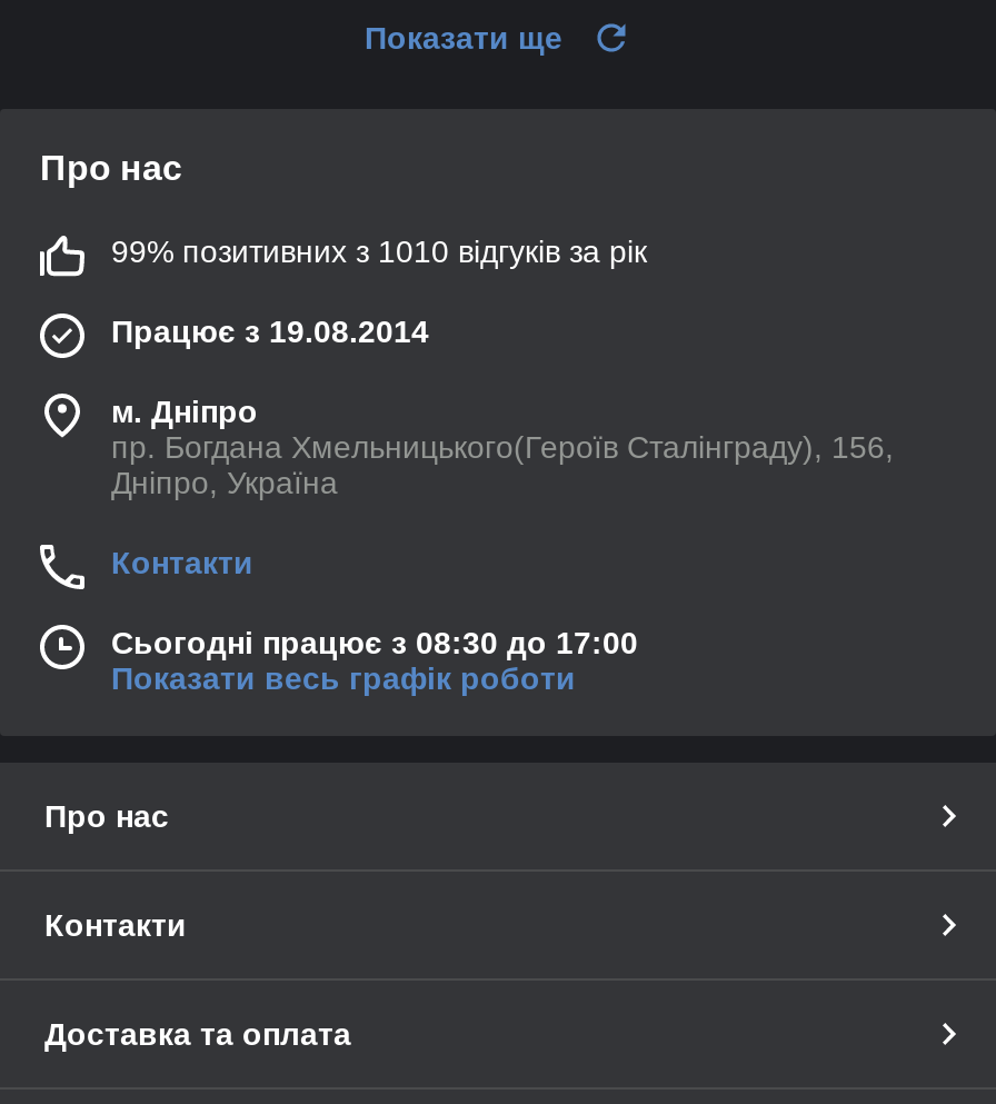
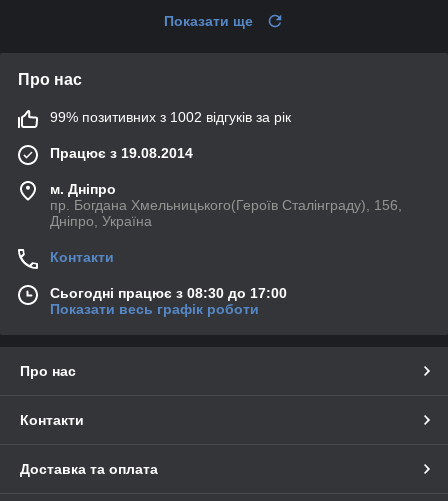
- 99% позитивних з 1010 відгуків за рік
+ 99% позитивних з 1002 відгуків за рік
